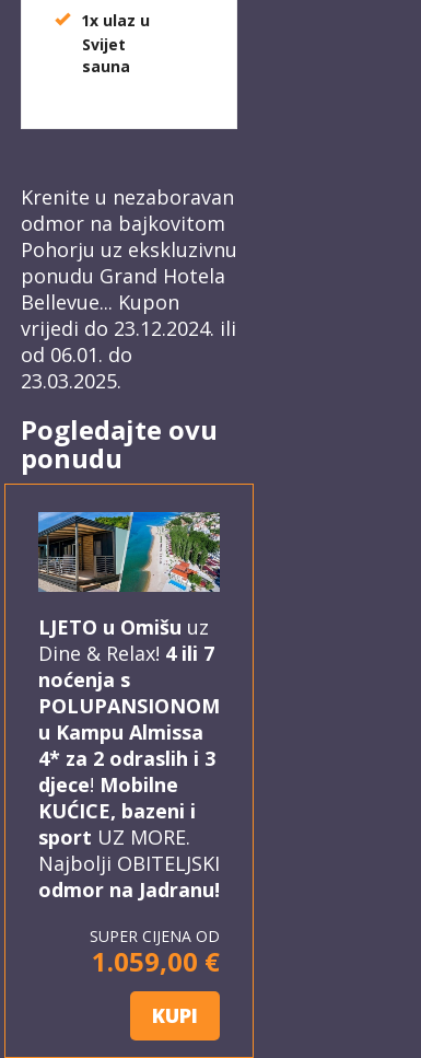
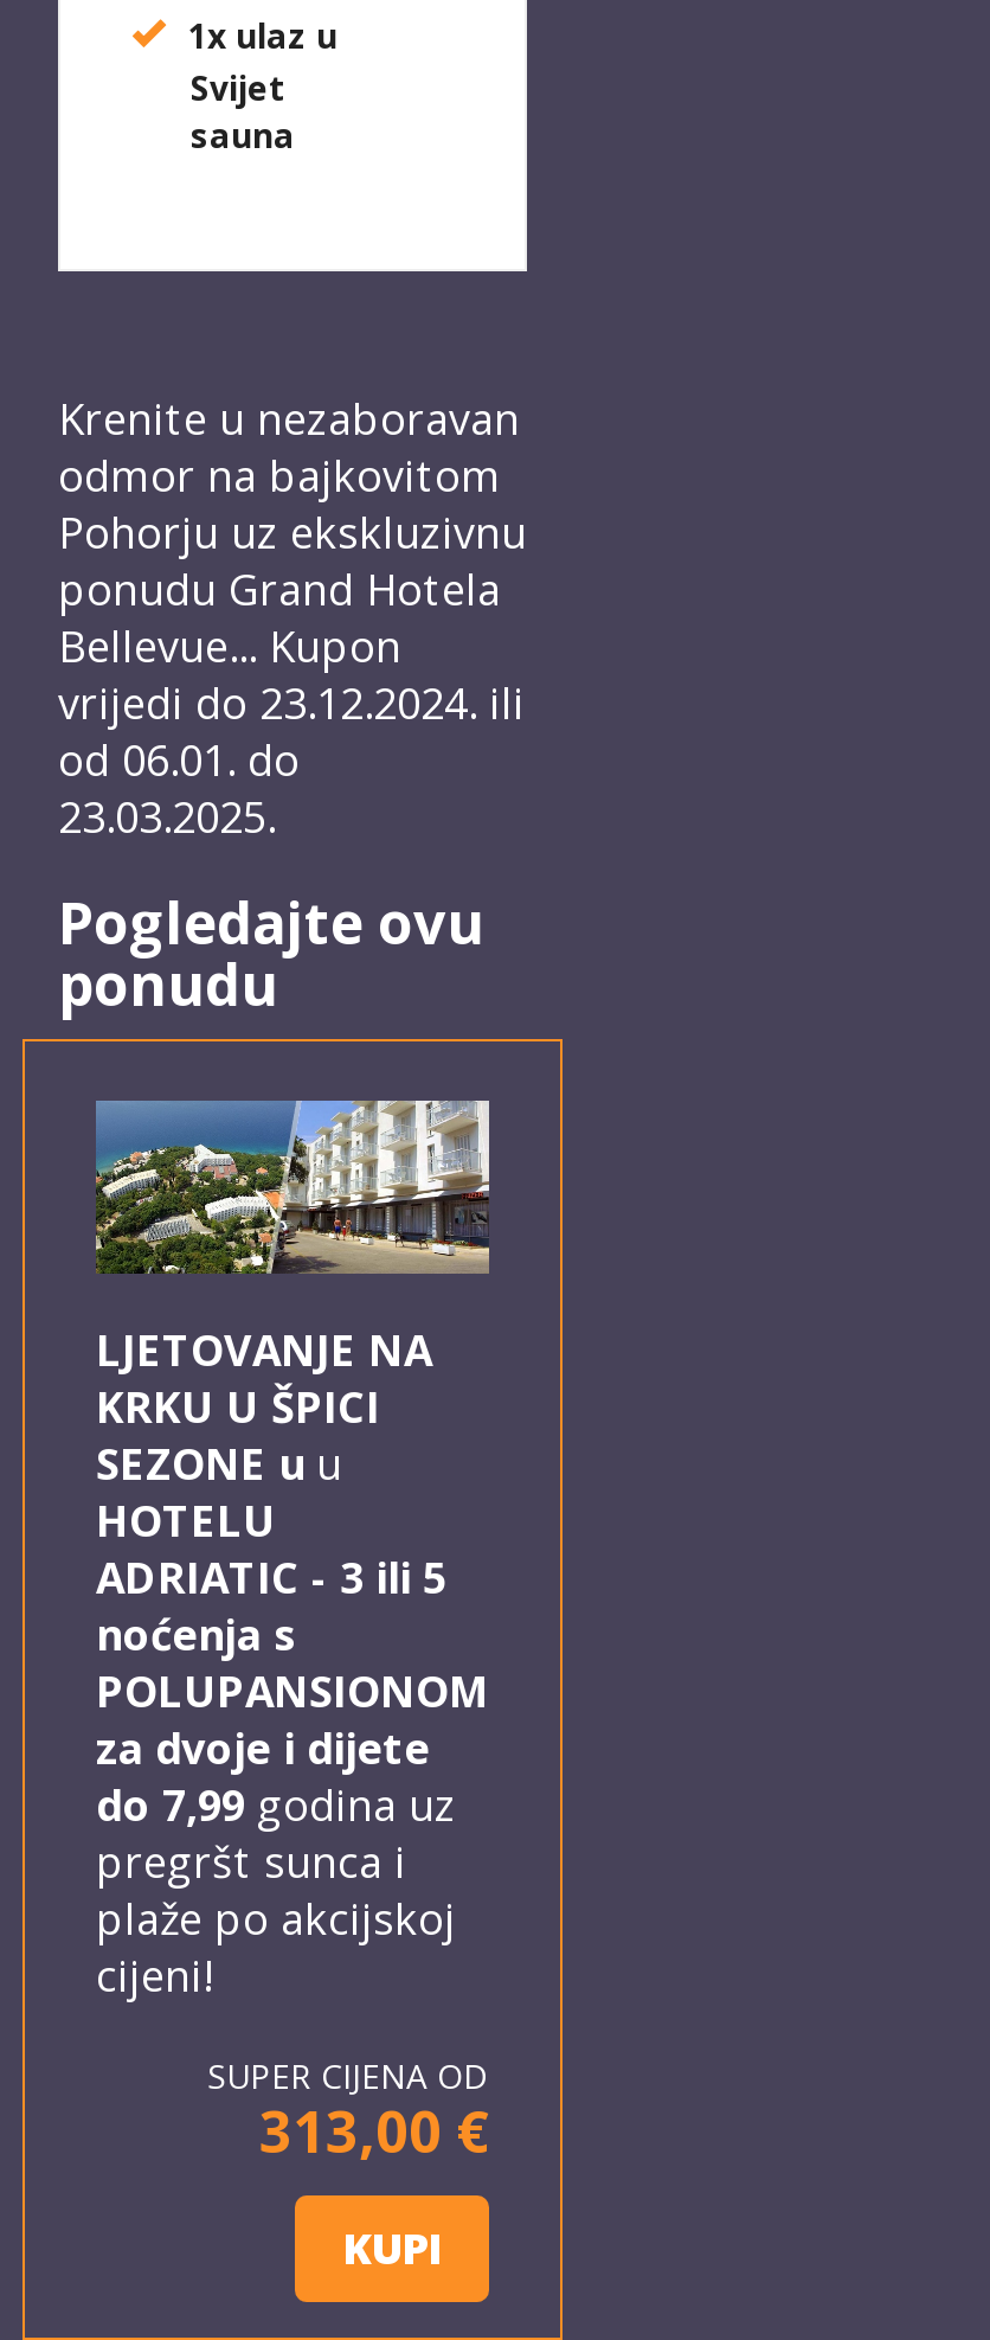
- [image]
- LJETO u Omišu uz
- Dine & Relax! 4 ili 7
+ [image]
+ LJETOVANJE NA
+ KRKU U ŠPICI
+ SEZONE u u
+ HOTELU
+ ADRIATIC - 3 ili 5

moved down: noćenja s | POLUPANSIONOM

- u Kampu Almissa
- 4* za 2 odraslih i 3
- djece! Mobilne
- KUĆICE, bazeni i
- sport UZ MORE.
- Najbolji OBITELJSKI
- odmor na Jadranu!
+ za dvoje i dijete
+ do 7,99 godina uz
+ pregršt sunca i
+ plaže po akcijskoj
+ cijeni!

- 1.059,00 €
+ 313,00 €
